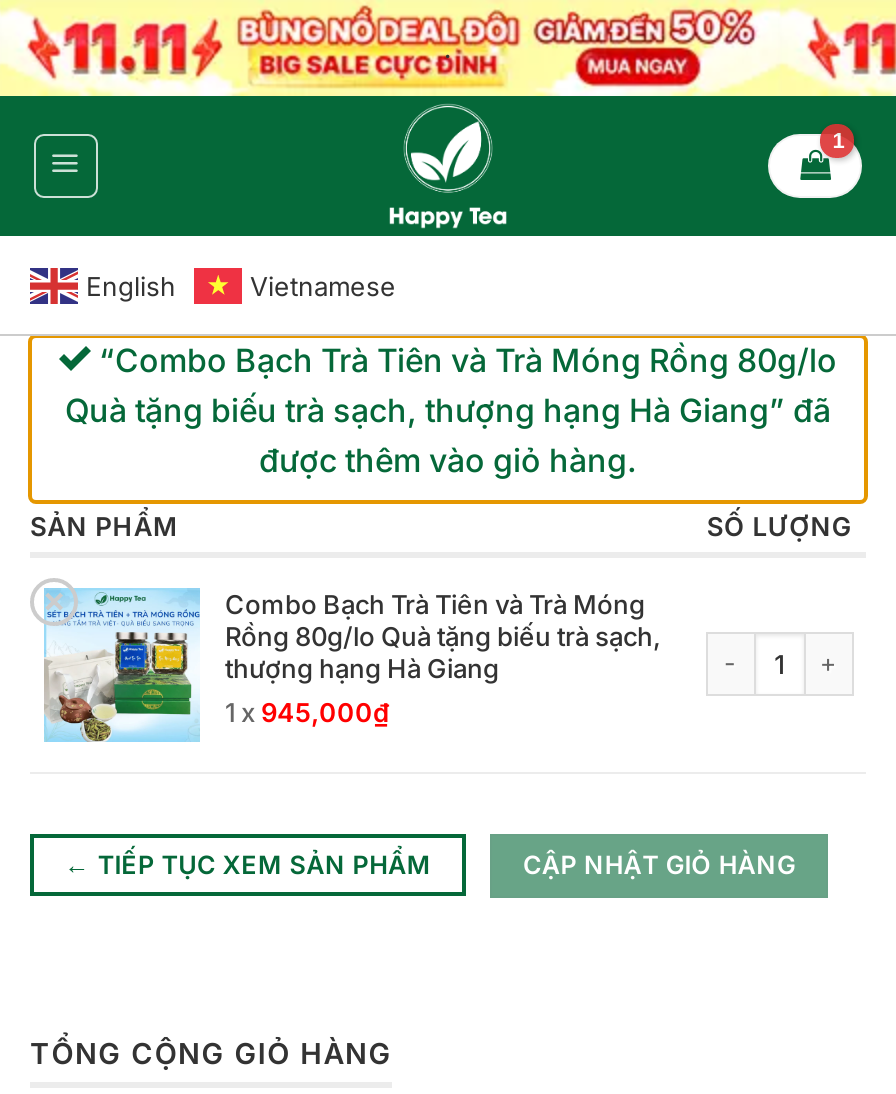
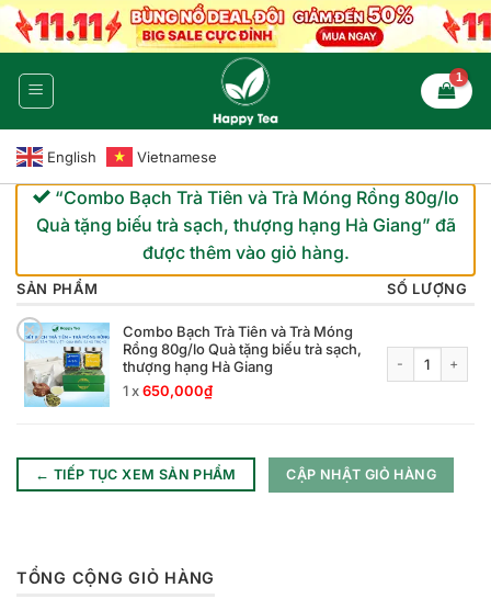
- 1 x 945,000₫
+ 1 x 650,000₫
